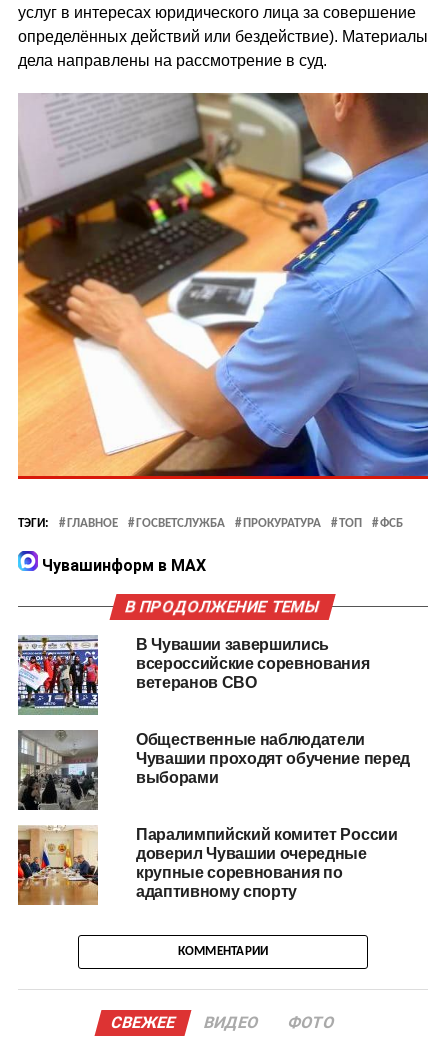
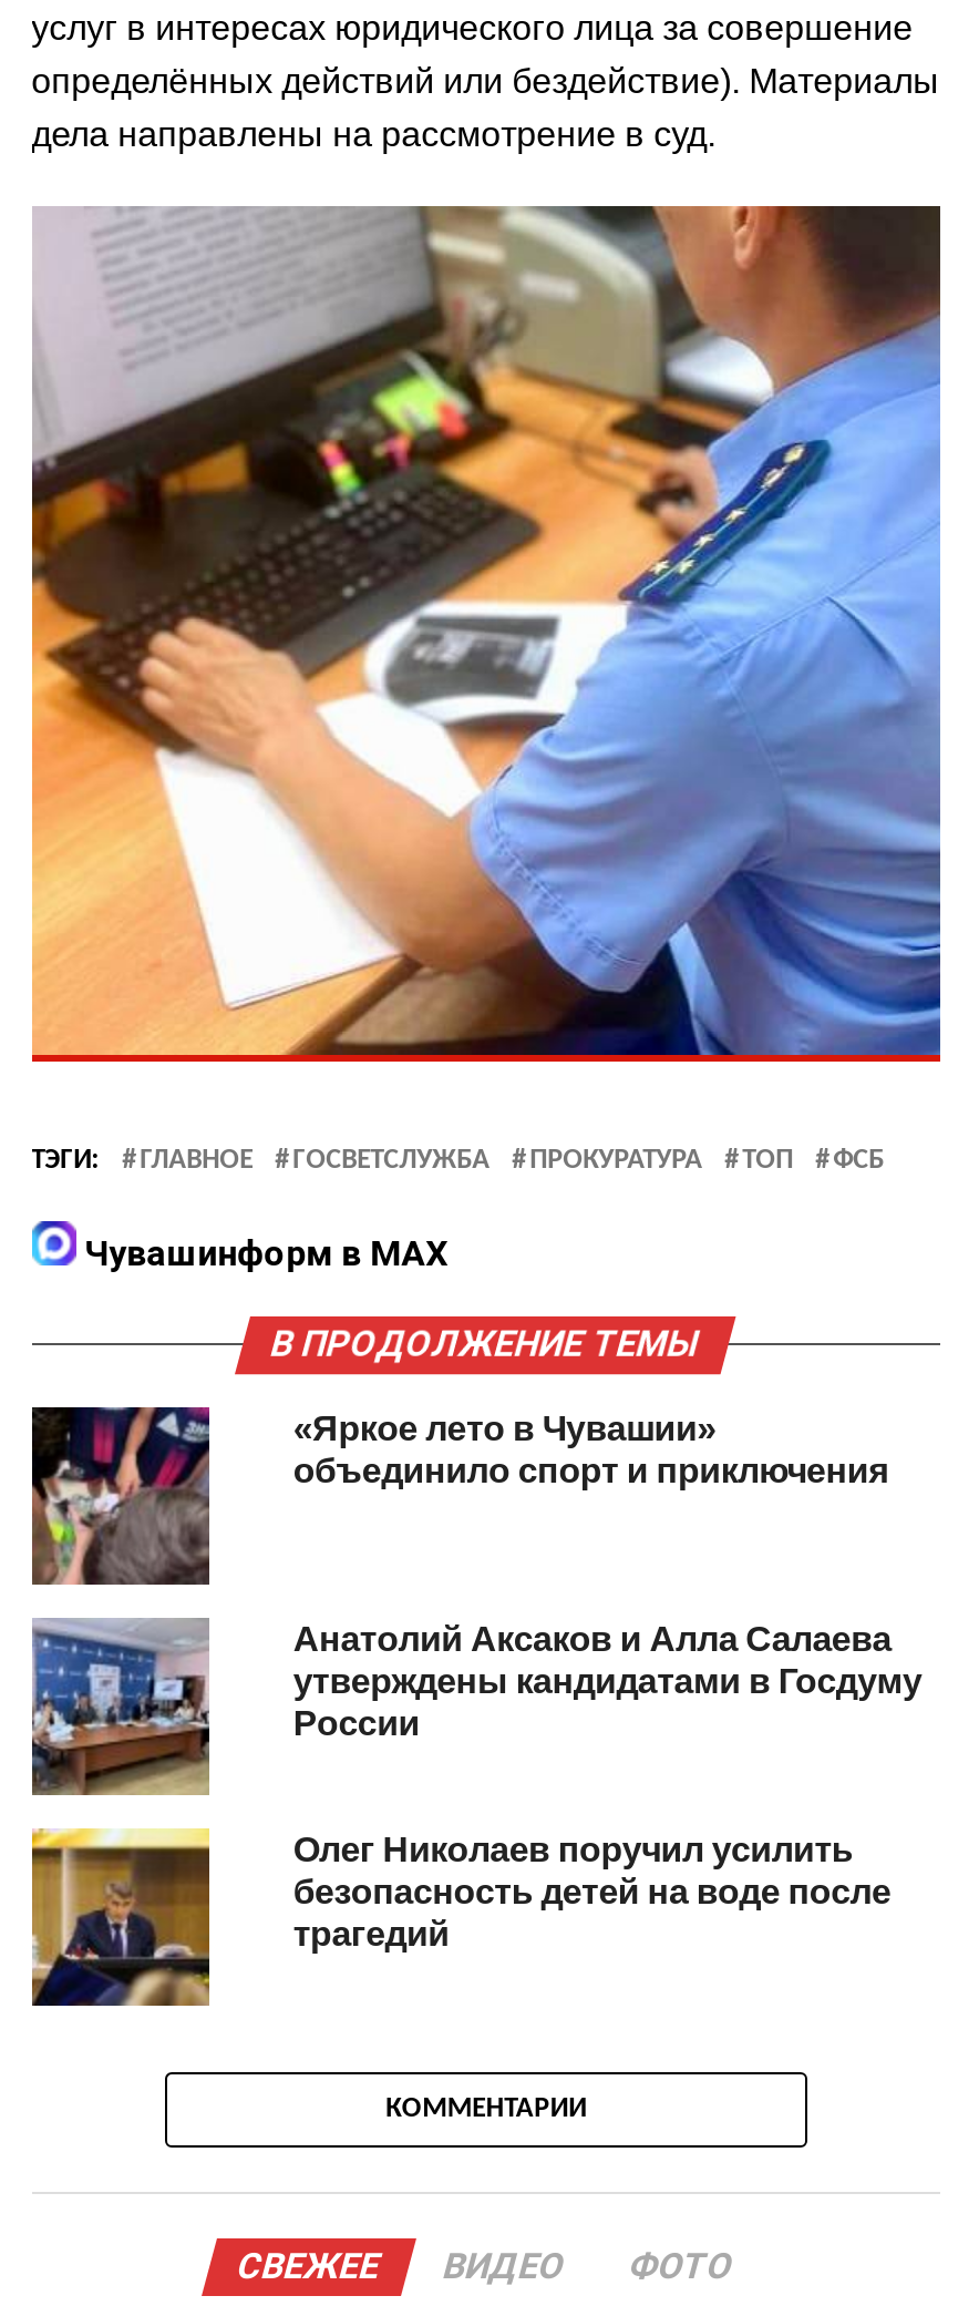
- [image]
- В Чувашии завершились
- всероссийские соревнования
- ветеранов СВО
+ [image]
+ «Яркое лето в Чувашии»
+ объединило спорт и приключения

- [image]
- Общественные наблюдатели
- Чувашии проходят обучение перед
- выборами
+ [image]
+ Анатолий Аксаков и Алла Салаева
+ утверждены кандидатами в Госдуму
+ России

- [image]
- Паралимпийский комитет России
- доверил Чувашии очередные
- крупные соревнования по
- адаптивному спорту
+ [image]
+ Олег Николаев поручил усилить
+ безопасность детей на воде после
+ трагедий
